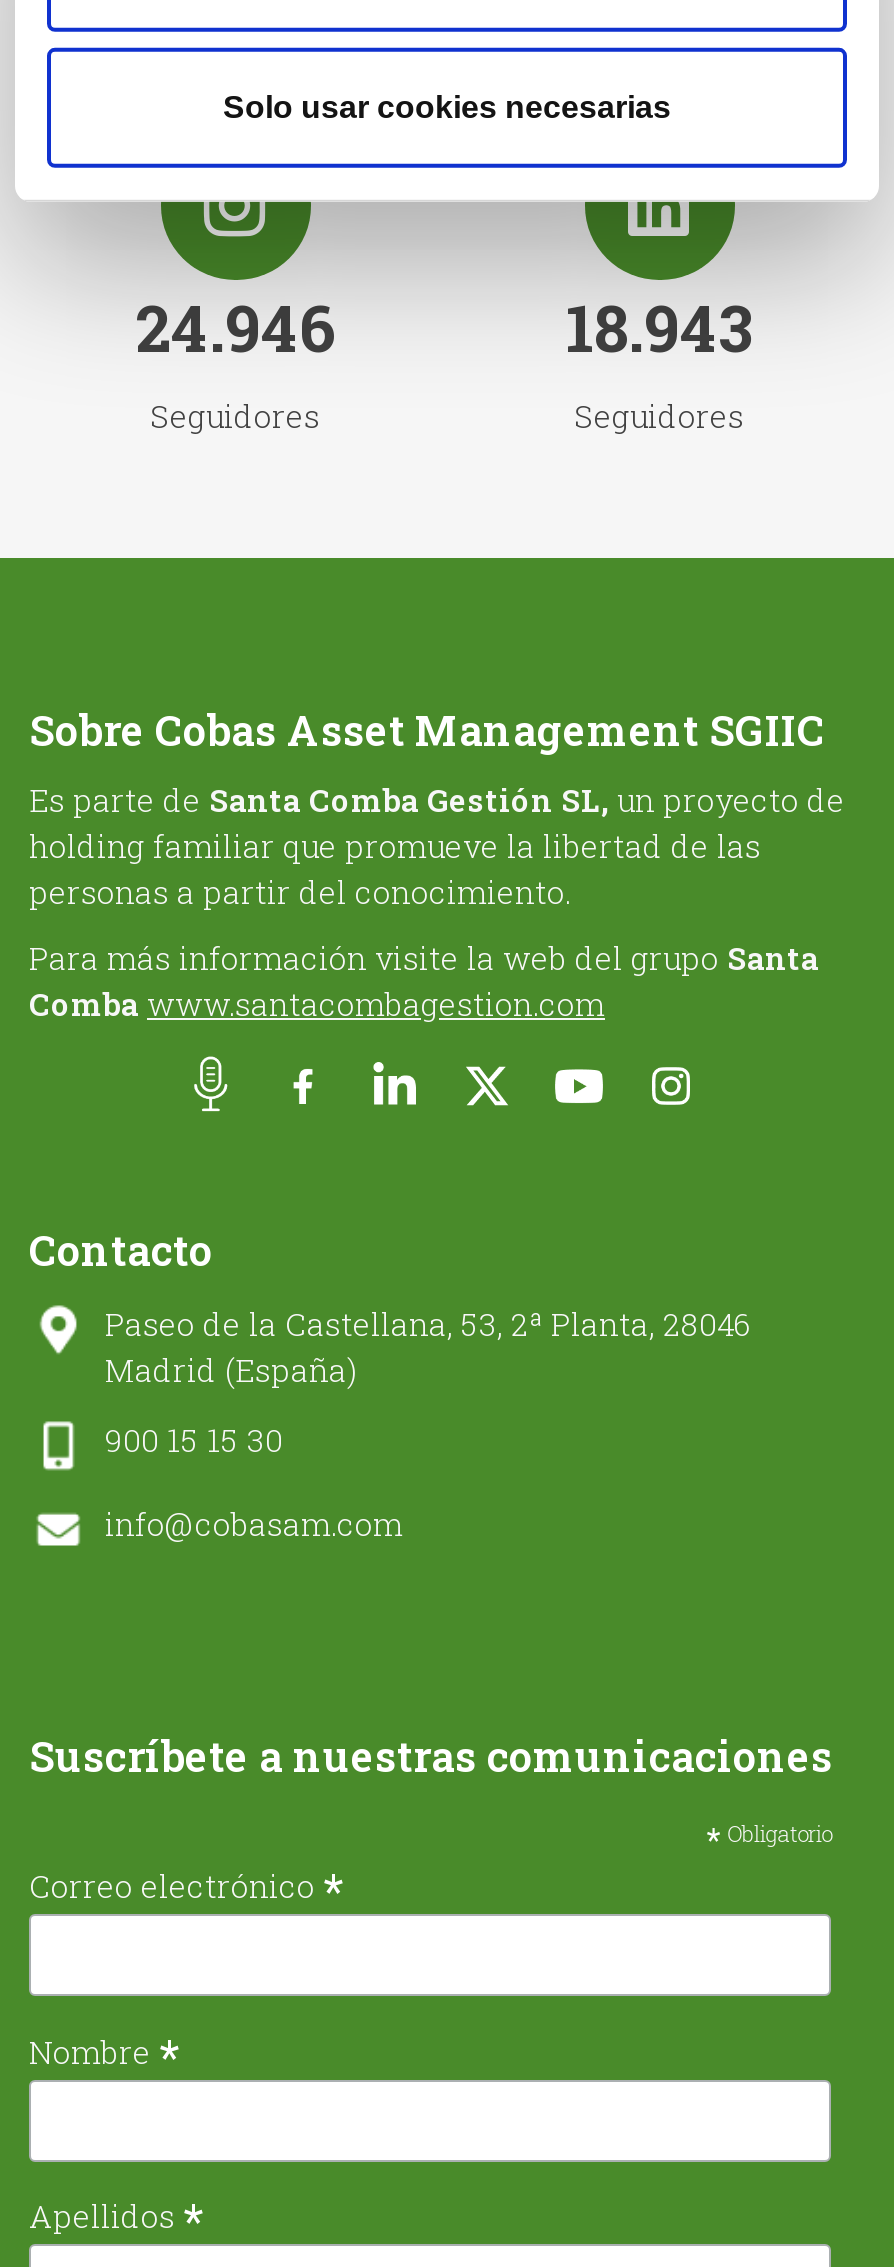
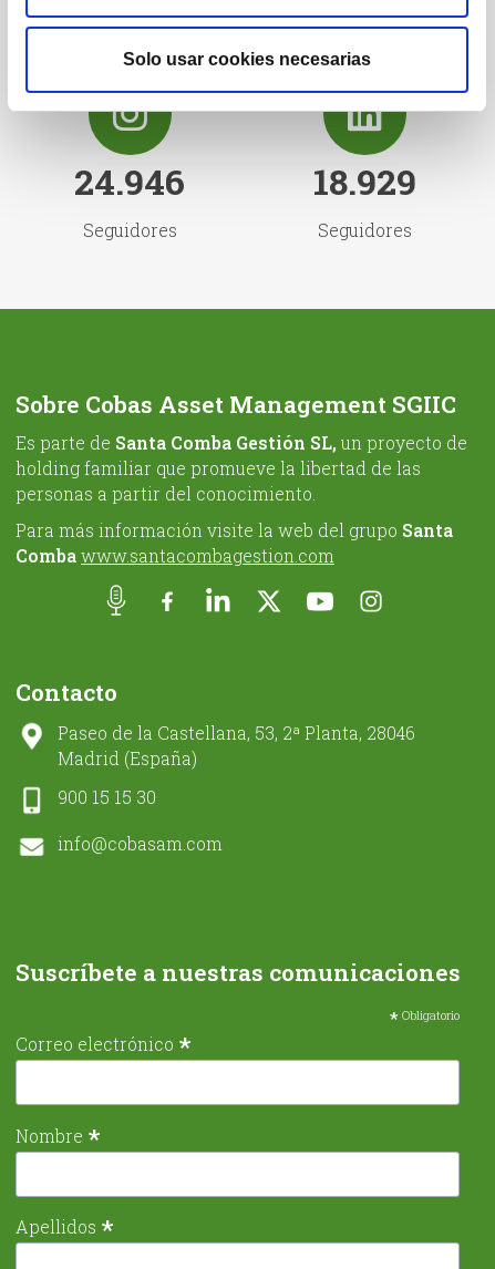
- 18.943
+ 18.929
